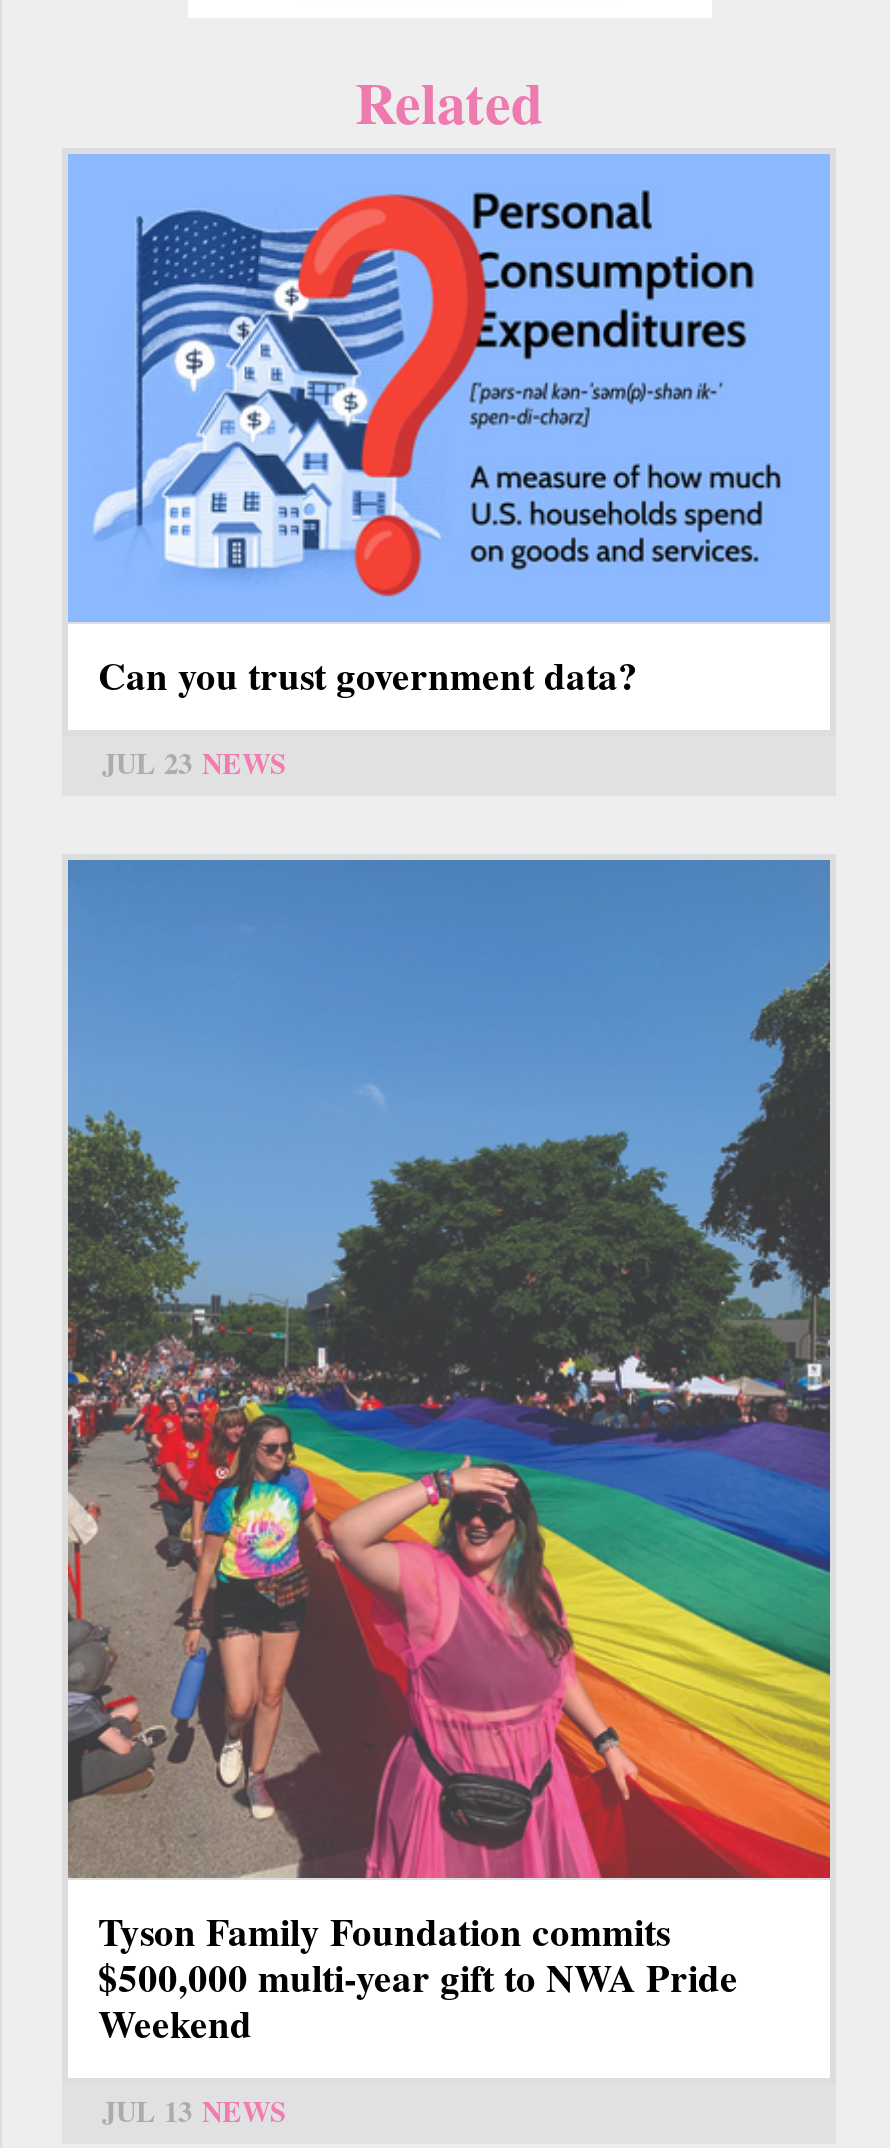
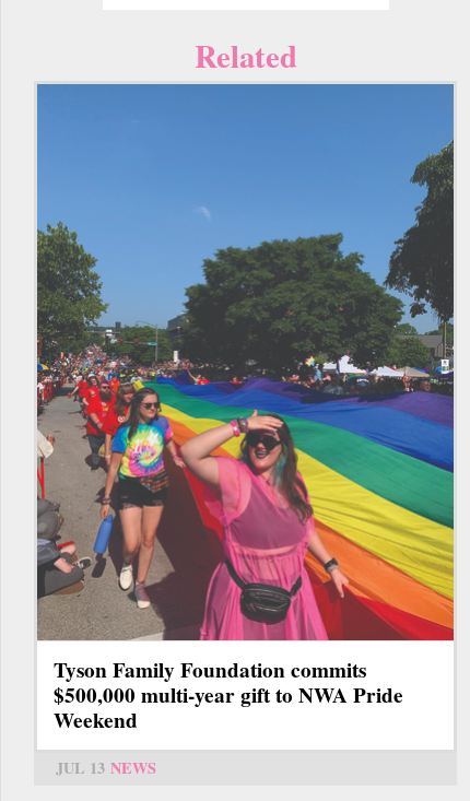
- [image]
- Can you trust government data?
- JUL 23 NEWS
